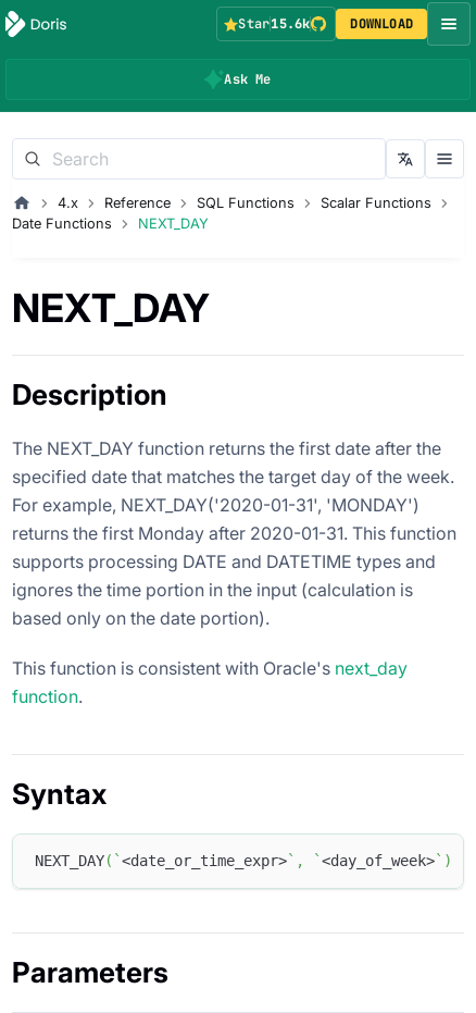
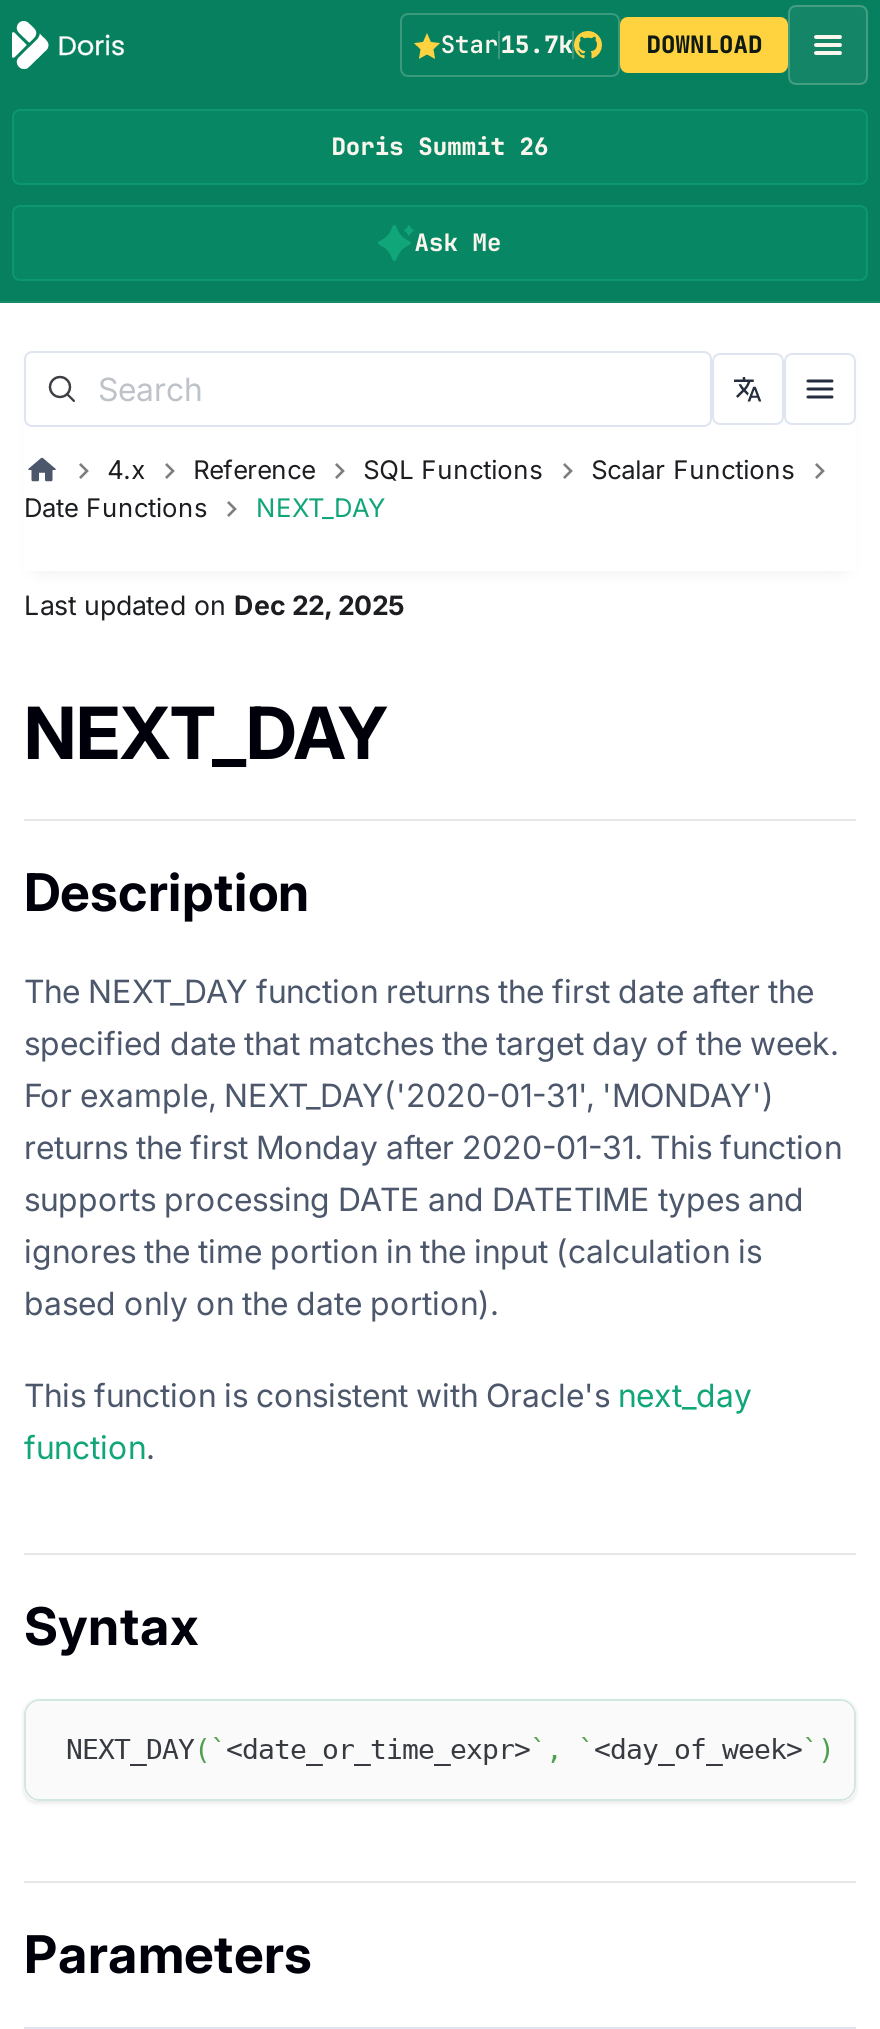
- Star15.6k
+ Star15.7k

+ Doris Summit 26

+ Last updated on Dec 22, 2025
